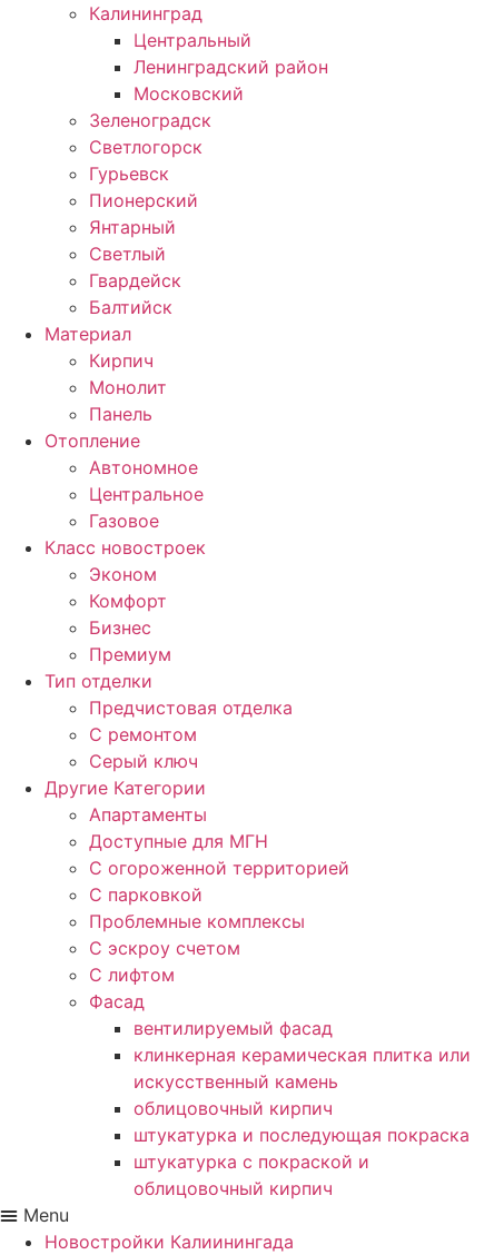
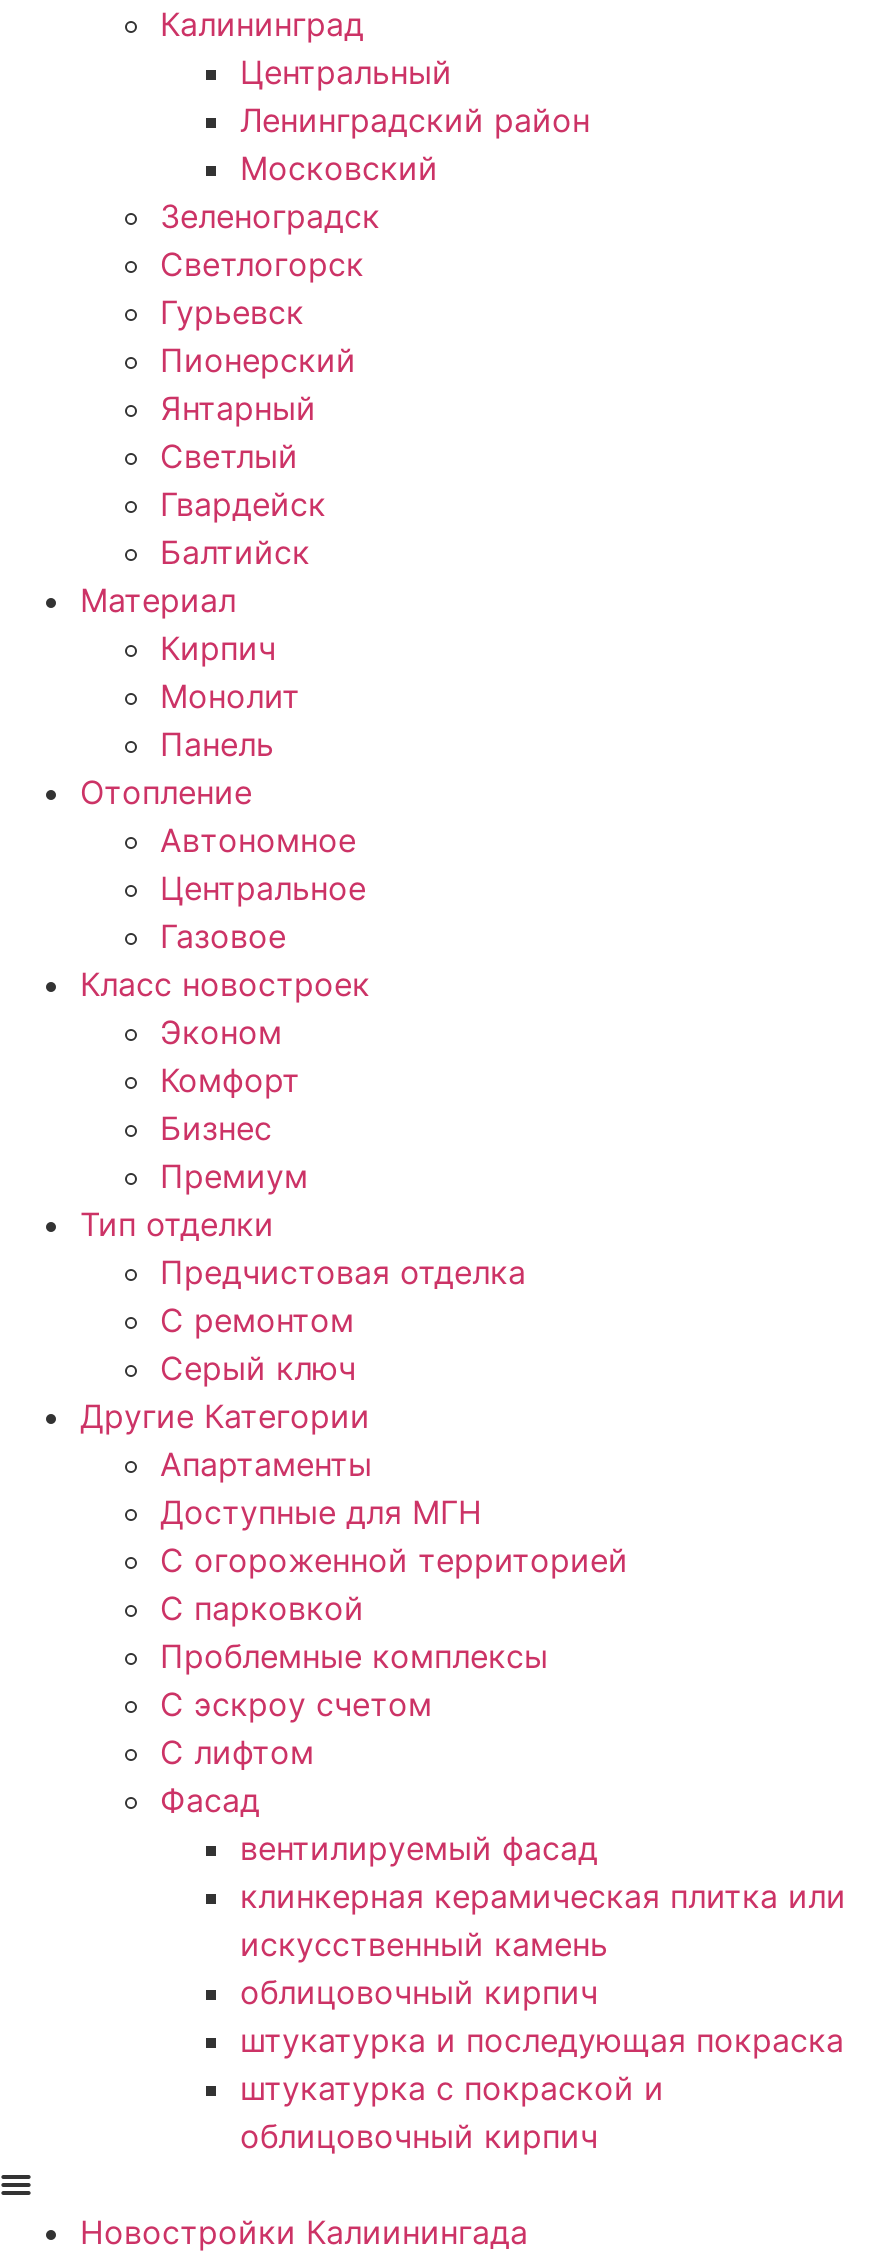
- Menu
